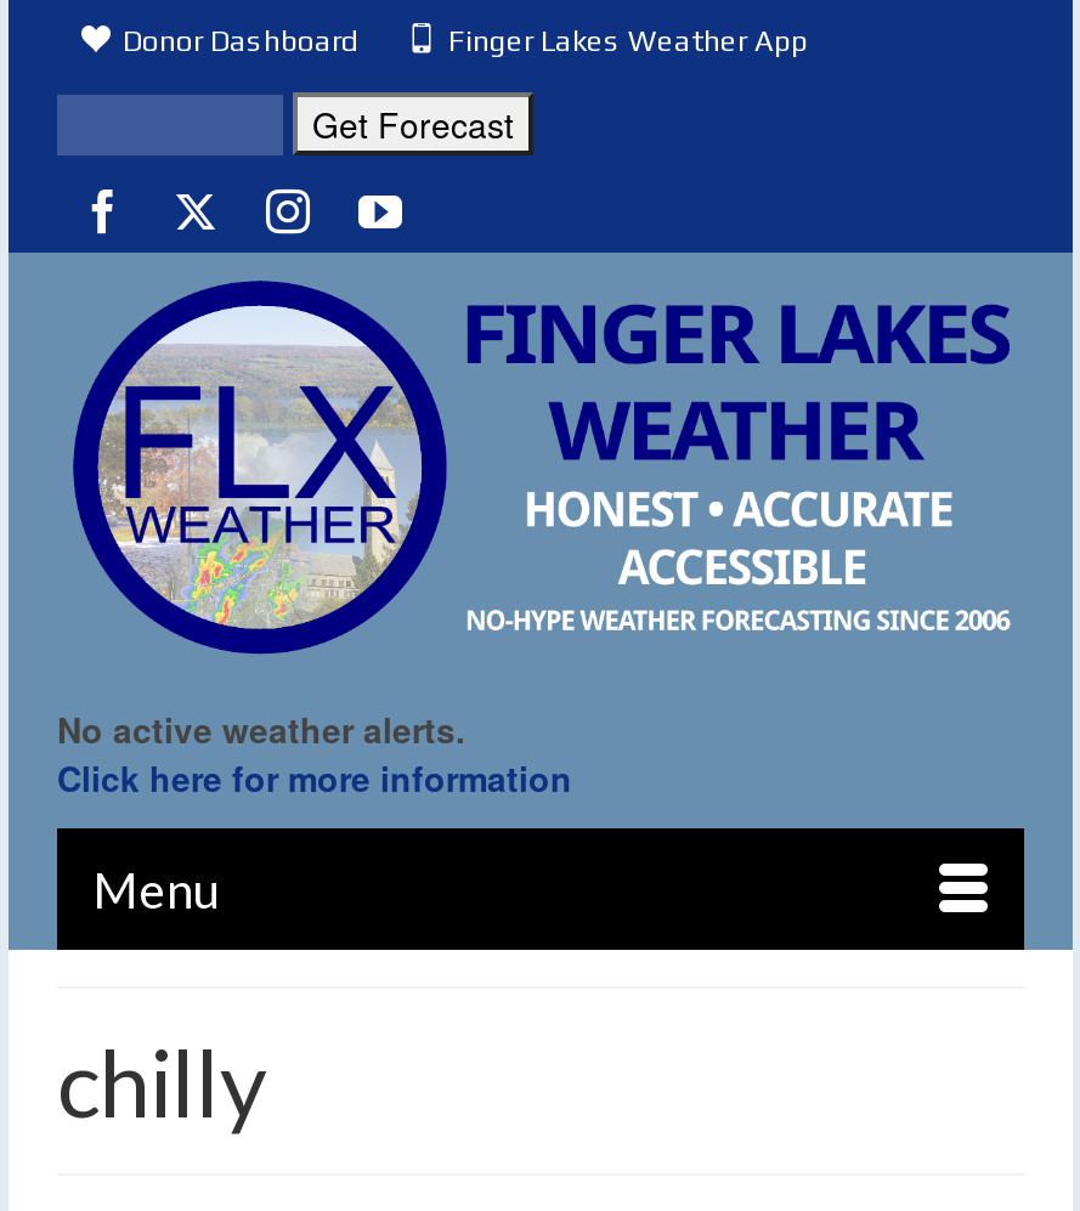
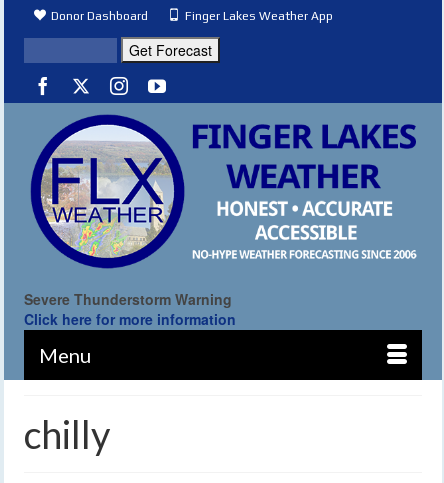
- No active weather alerts.
+ Severe Thunderstorm Warning
